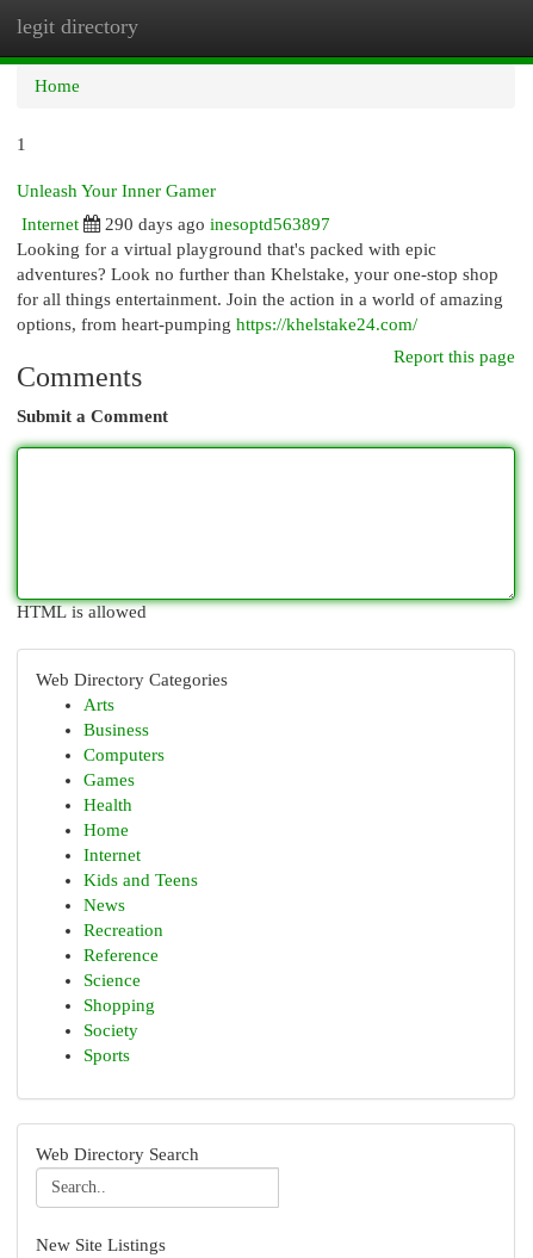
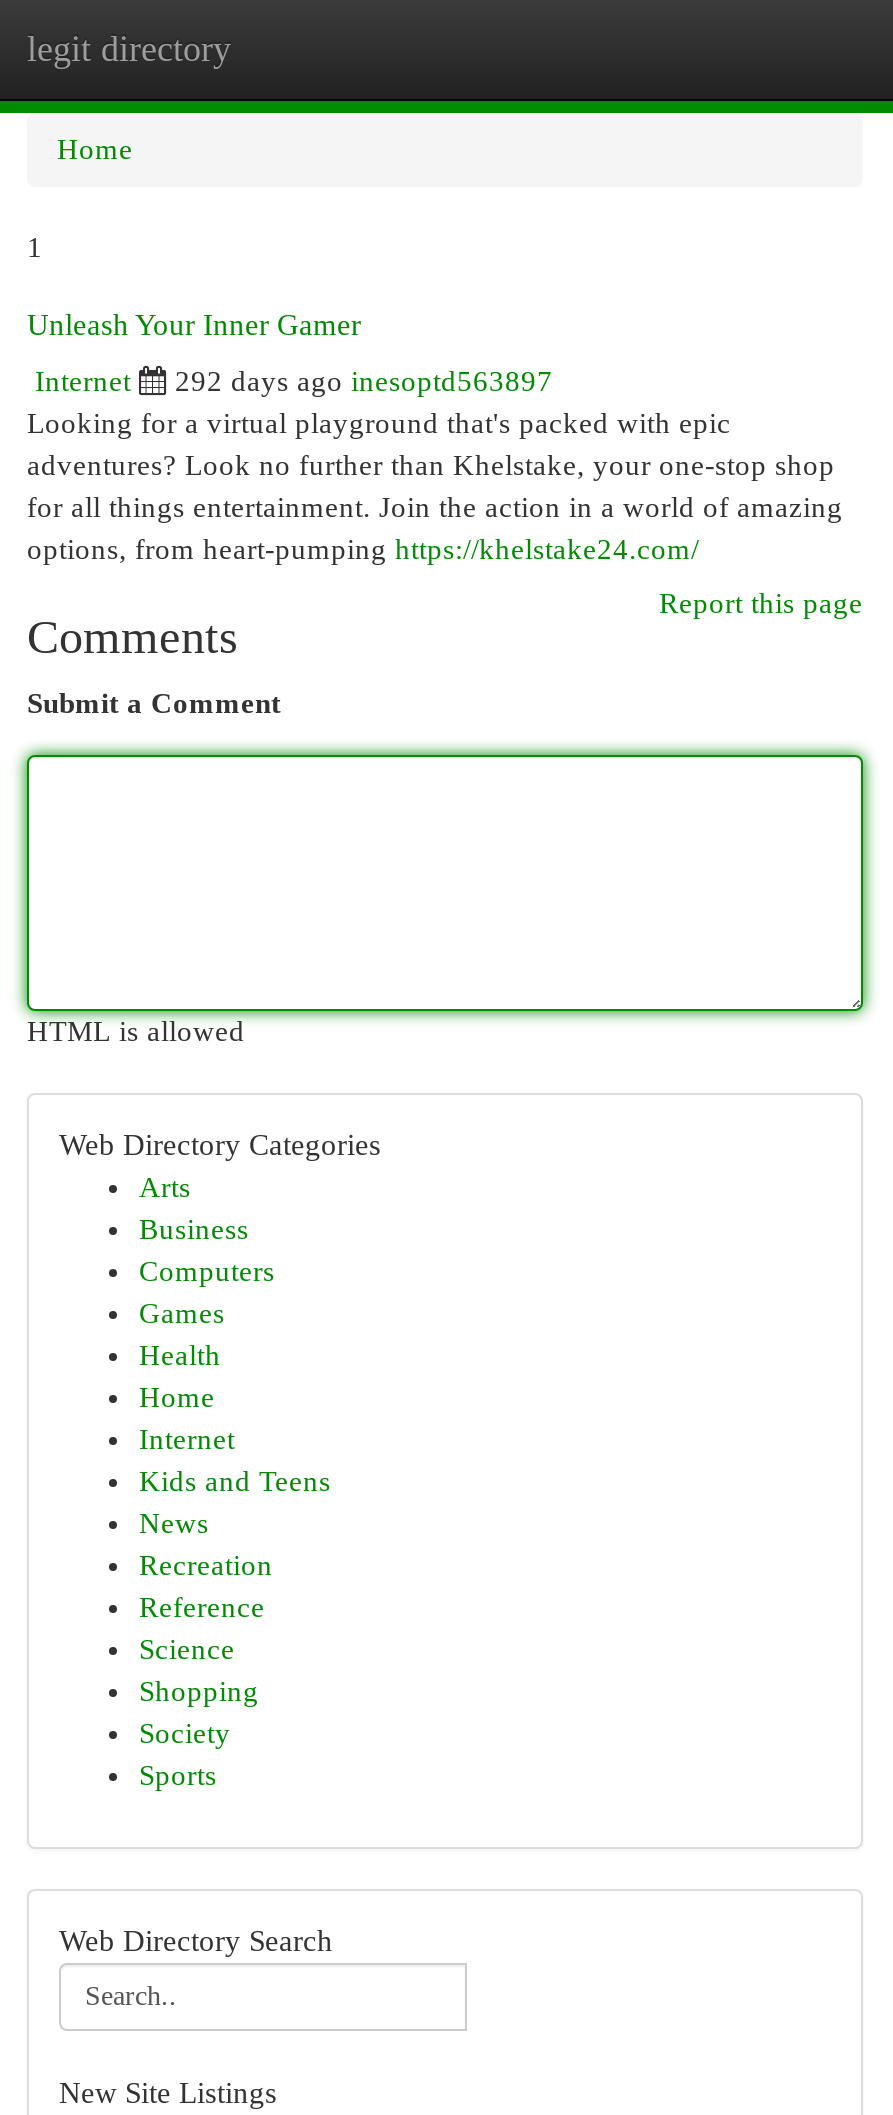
- 290 days ago inesoptd563897
+ 292 days ago inesoptd563897
